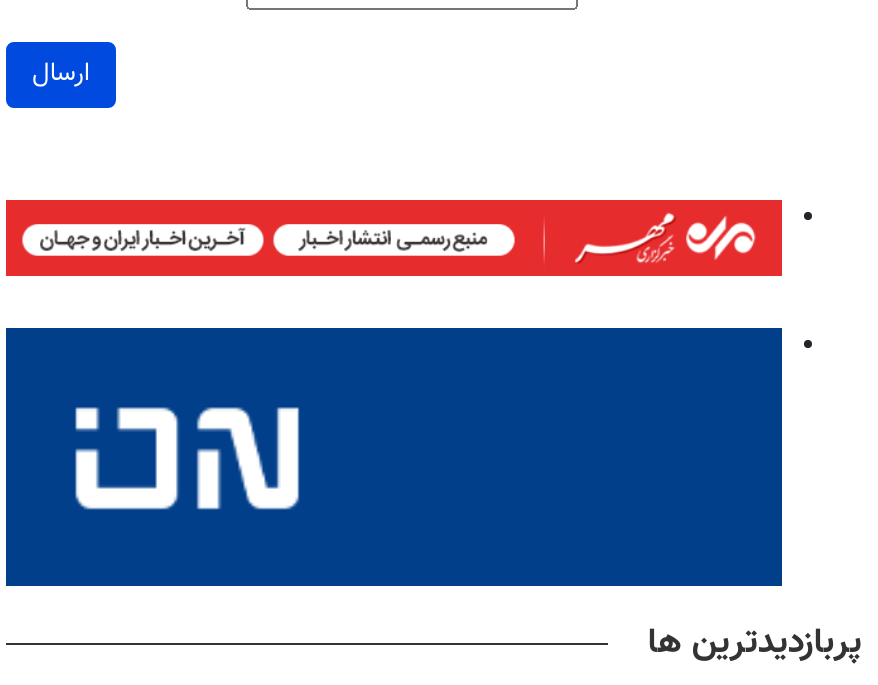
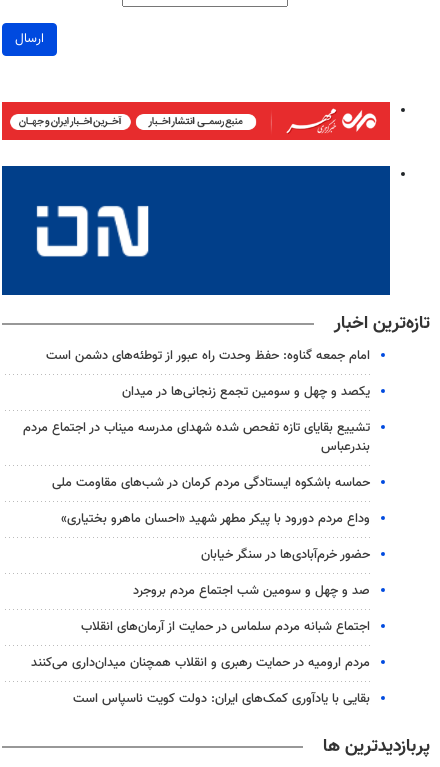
+ تازه‌ترین اخبار
+ امام جمعه گناوه: حفظ وحدت راه عبور از توطئه‌های دشمن است
+ یکصد و چهل و سومین تجمع زنجانی‌ها در میدان
+ تشییع بقایای تازه تفحص شده شهدای مدرسه میناب در اجتماع مردم
+ بندرعباس
+ حماسه باشکوه ایستادگی مردم کرمان در شب‌های مقاومت ملی
+ وداع مردم دورود با پیکر مطهر شهید «احسان ماهرو بختیاری»
+ حضور خرم‌آبادی‌ها در سنگر خیابان
+ صد و چهل و سومین شب اجتماع مردم بروجرد
+ اجتماع شبانه مردم سلماس در حمایت از آرمان‌های انقلاب
+ مردم ارومیه در حمایت رهبری و انقلاب همچنان میدان‌داری می‌کنند
+ بقایی با یادآوری کمک‌های ایران: دولت کویت ناسپاس است
